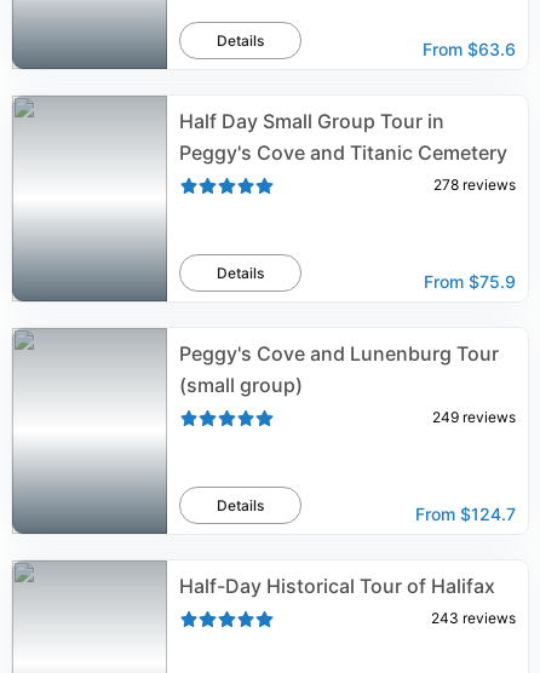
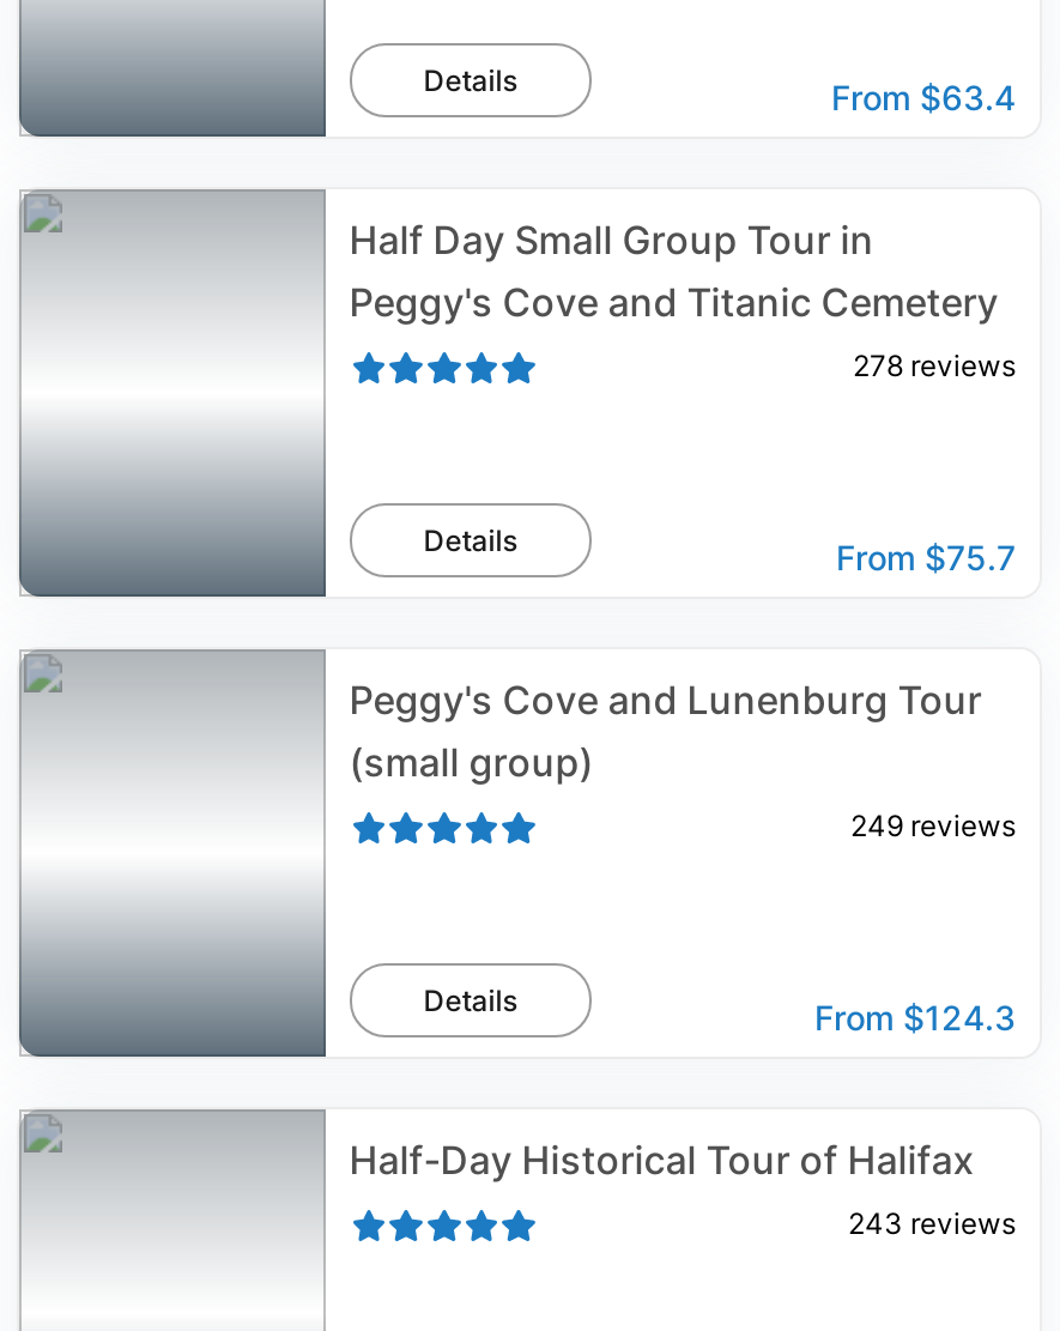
- From $63.6
+ From $63.4

- From $75.9
+ From $75.7

- From $124.7
+ From $124.3
